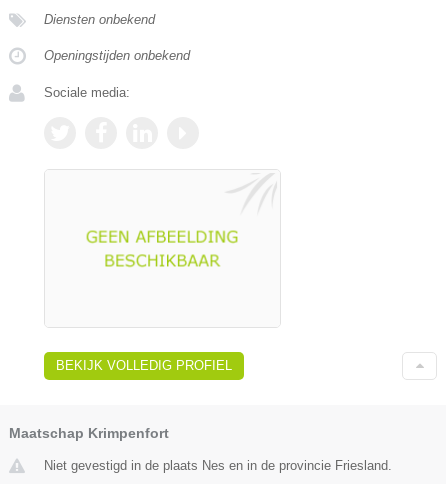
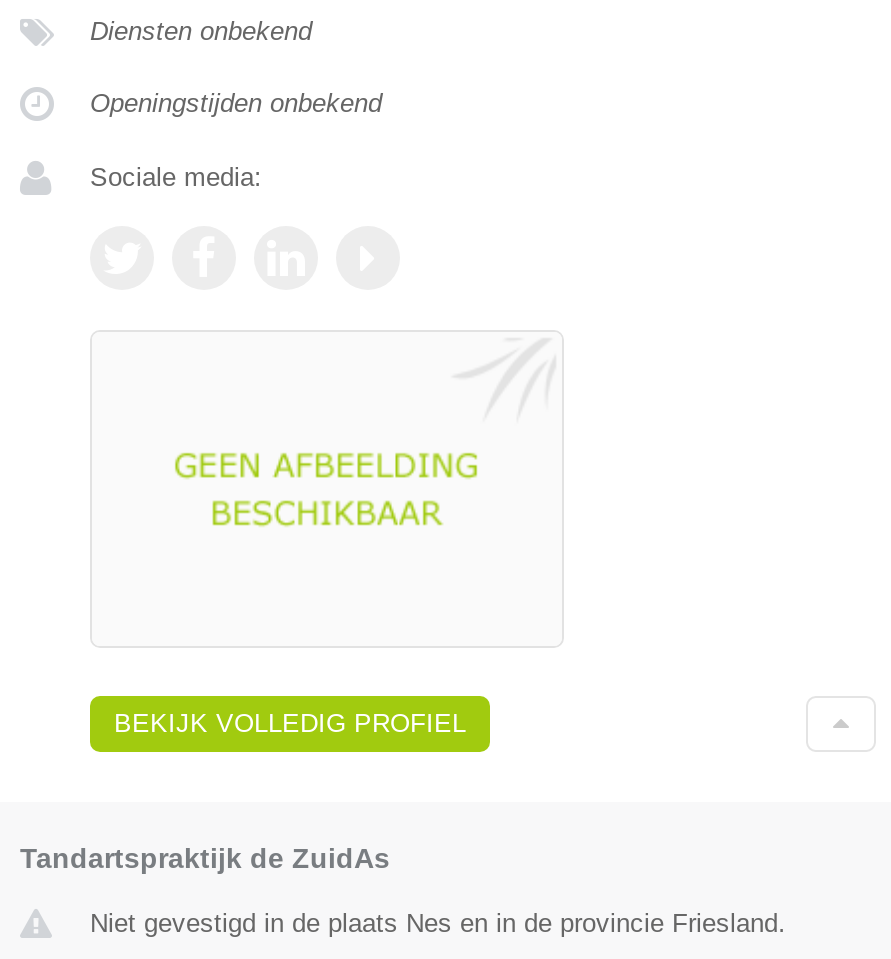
- Maatschap Krimpenfort
+ Tandartspraktijk de ZuidAs
